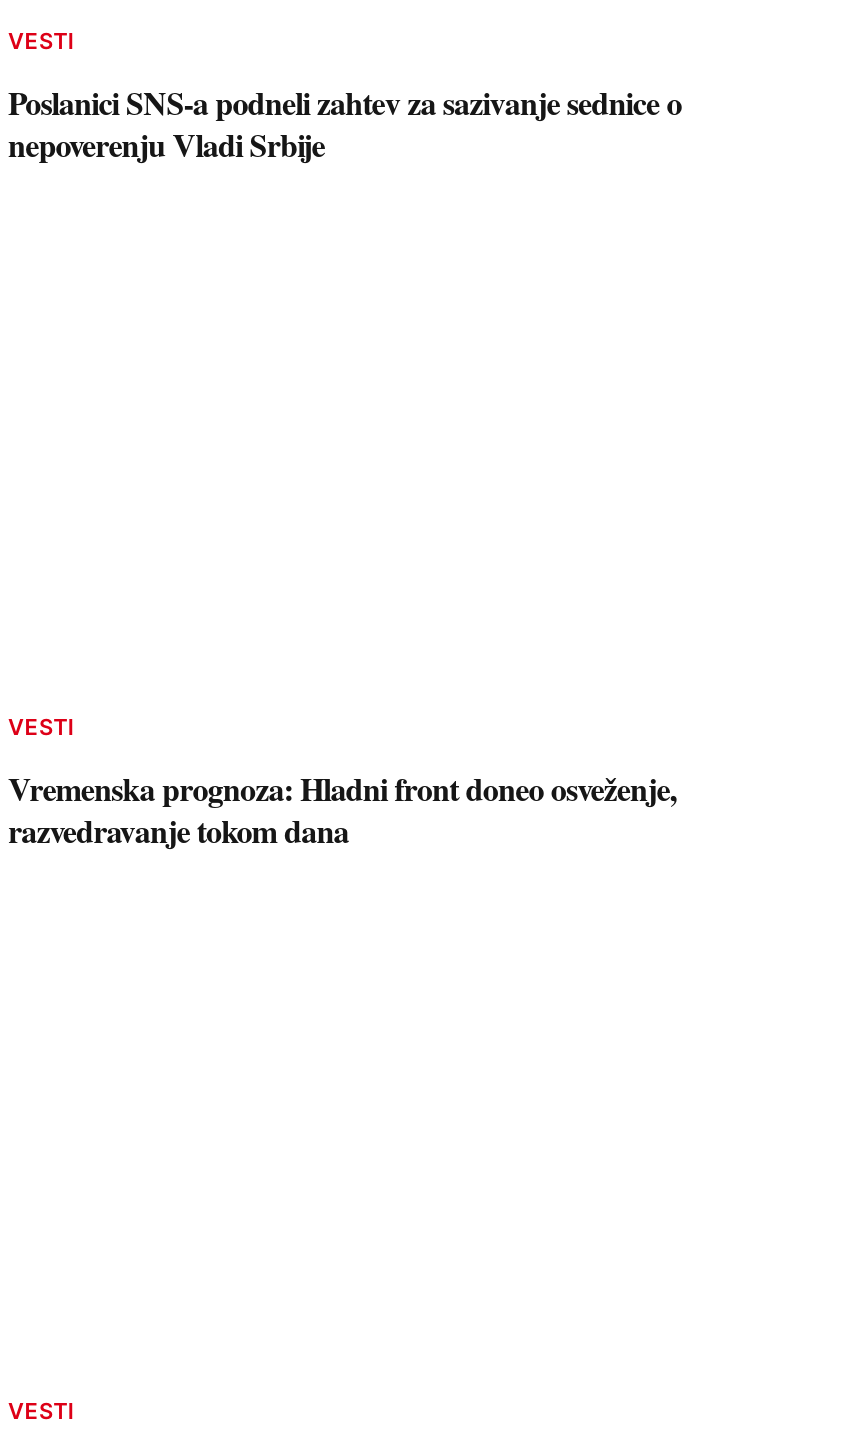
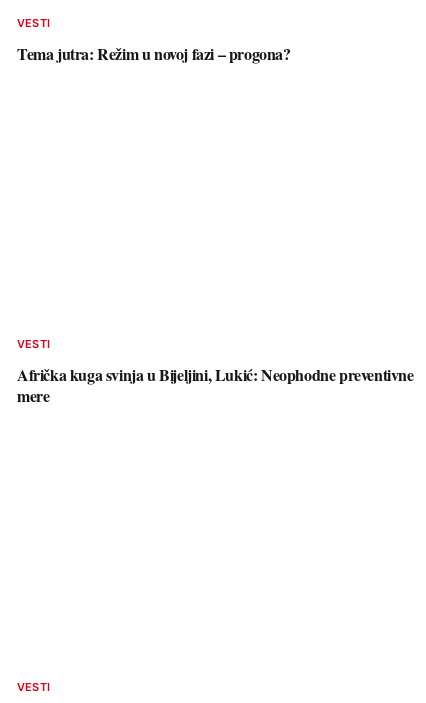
- Poslanici SNS-a podneli zahtev za sazivanje sednice o
- nepoverenju Vladi Srbije
+ Tema jutra: Režim u novoj fazi – progona?

- Vremenska prognoza: Hladni front doneo osveženje,
- razvedravanje tokom dana
+ Afrička kuga svinja u Bijeljini, Lukić: Neophodne preventivne
+ mere
